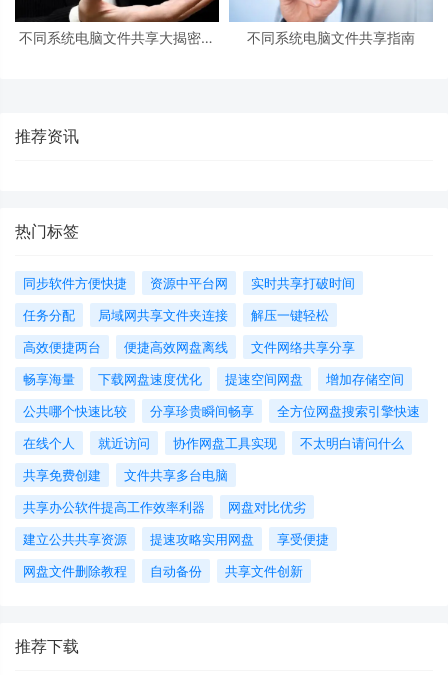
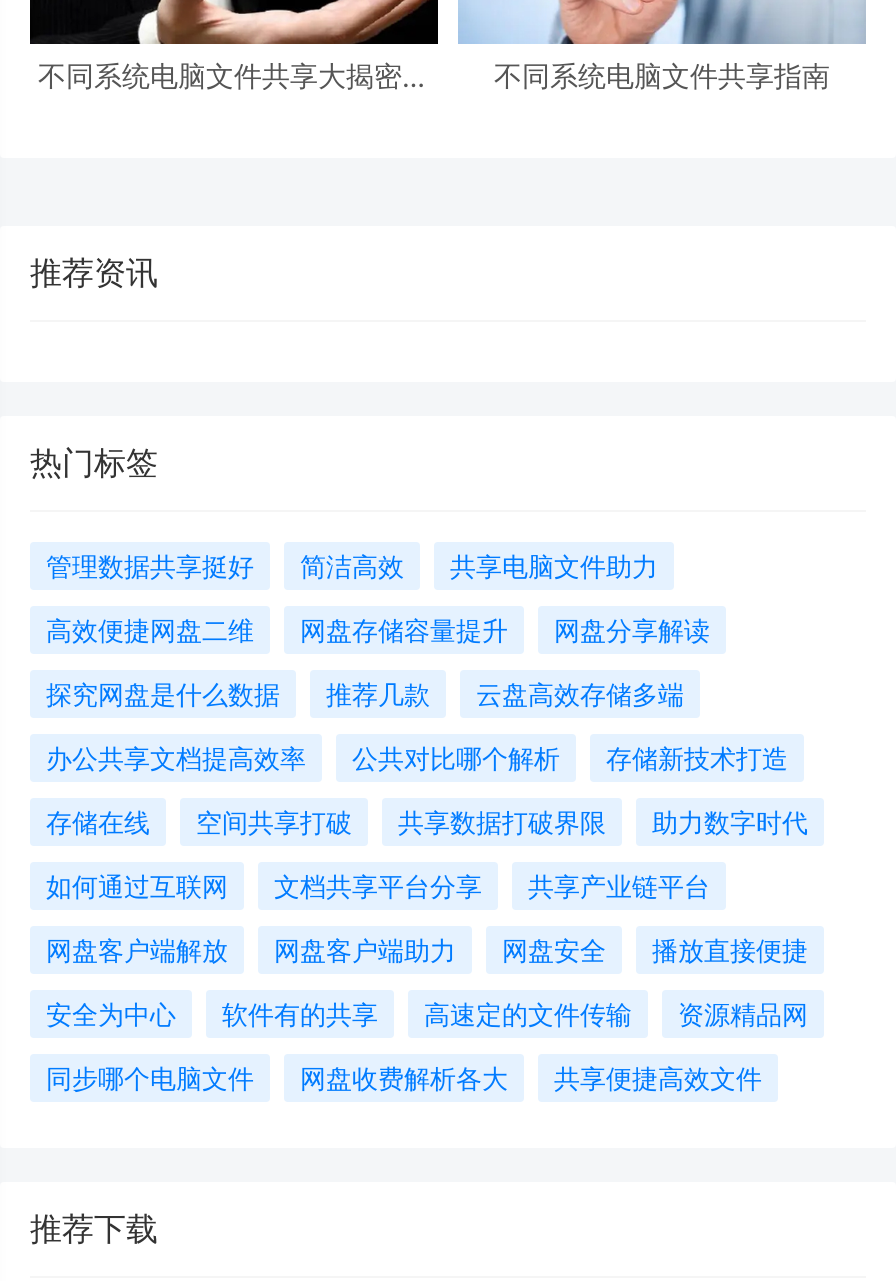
- 同步软件方便快捷
- 资源中平台网
- 实时共享打破时间
- 任务分配
- 局域网共享文件夹连接
- 解压一键轻松
- 高效便捷两台
- 便捷高效网盘离线
- 文件网络共享分享
- 畅享海量
- 下载网盘速度优化
- 提速空间网盘
- 增加存储空间
- 公共哪个快速比较
- 分享珍贵瞬间畅享
- 全方位网盘搜索引擎快速
- 在线个人
- 就近访问
- 协作网盘工具实现
- 不太明白请问什么
- 共享免费创建
- 文件共享多台电脑
- 共享办公软件提高工作效率利器
- 网盘对比优劣
- 建立公共共享资源
- 提速攻略实用网盘
- 享受便捷
- 网盘文件删除教程
- 自动备份
- 共享文件创新
+ 管理数据共享挺好
+ 简洁高效
+ 共享电脑文件助力
+ 高效便捷网盘二维
+ 网盘存储容量提升
+ 网盘分享解读
+ 探究网盘是什么数据
+ 推荐几款
+ 云盘高效存储多端
+ 办公共享文档提高效率
+ 公共对比哪个解析
+ 存储新技术打造
+ 存储在线
+ 空间共享打破
+ 共享数据打破界限
+ 助力数字时代
+ 如何通过互联网
+ 文档共享平台分享
+ 共享产业链平台
+ 网盘客户端解放
+ 网盘客户端助力
+ 网盘安全
+ 播放直接便捷
+ 安全为中心
+ 软件有的共享
+ 高速定的文件传输
+ 资源精品网
+ 同步哪个电脑文件
+ 网盘收费解析各大
+ 共享便捷高效文件
